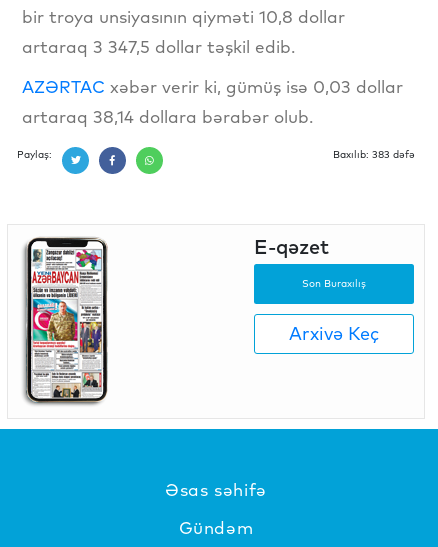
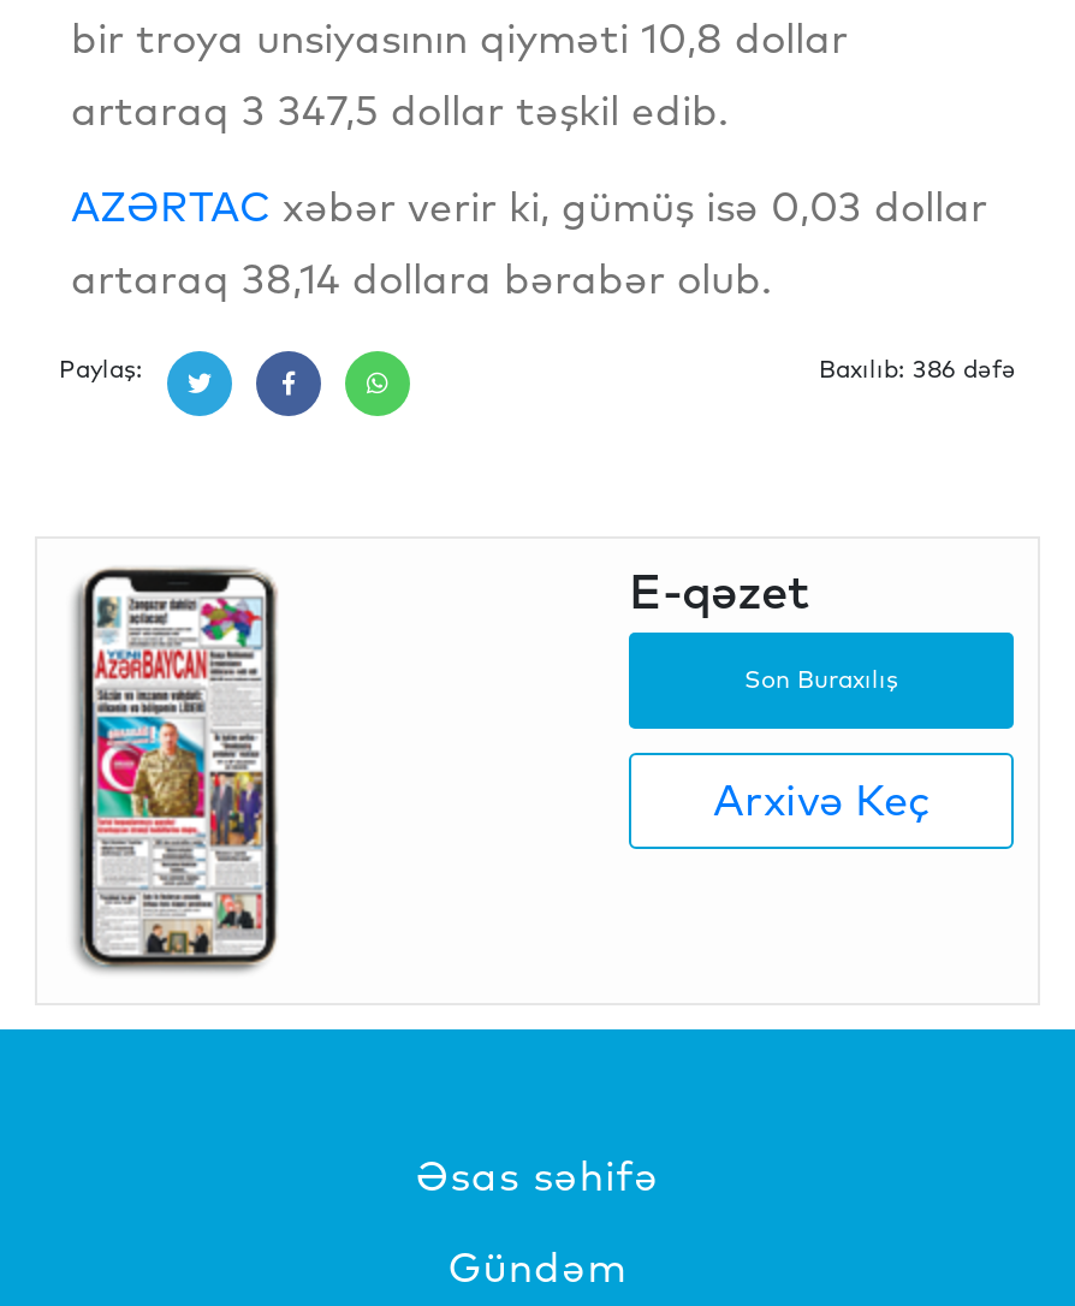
- Baxılıb: 383 dəfə
+ Baxılıb: 386 dəfə
